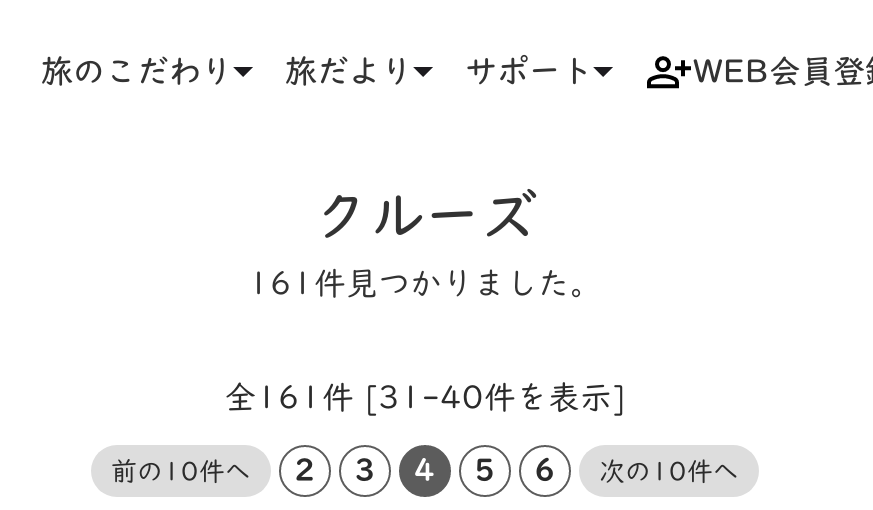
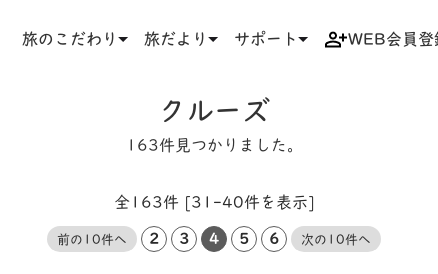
- 161件見つかりました。
+ 163件見つかりました。

- 全161件 [31-40件を表示]
+ 全163件 [31-40件を表示]
